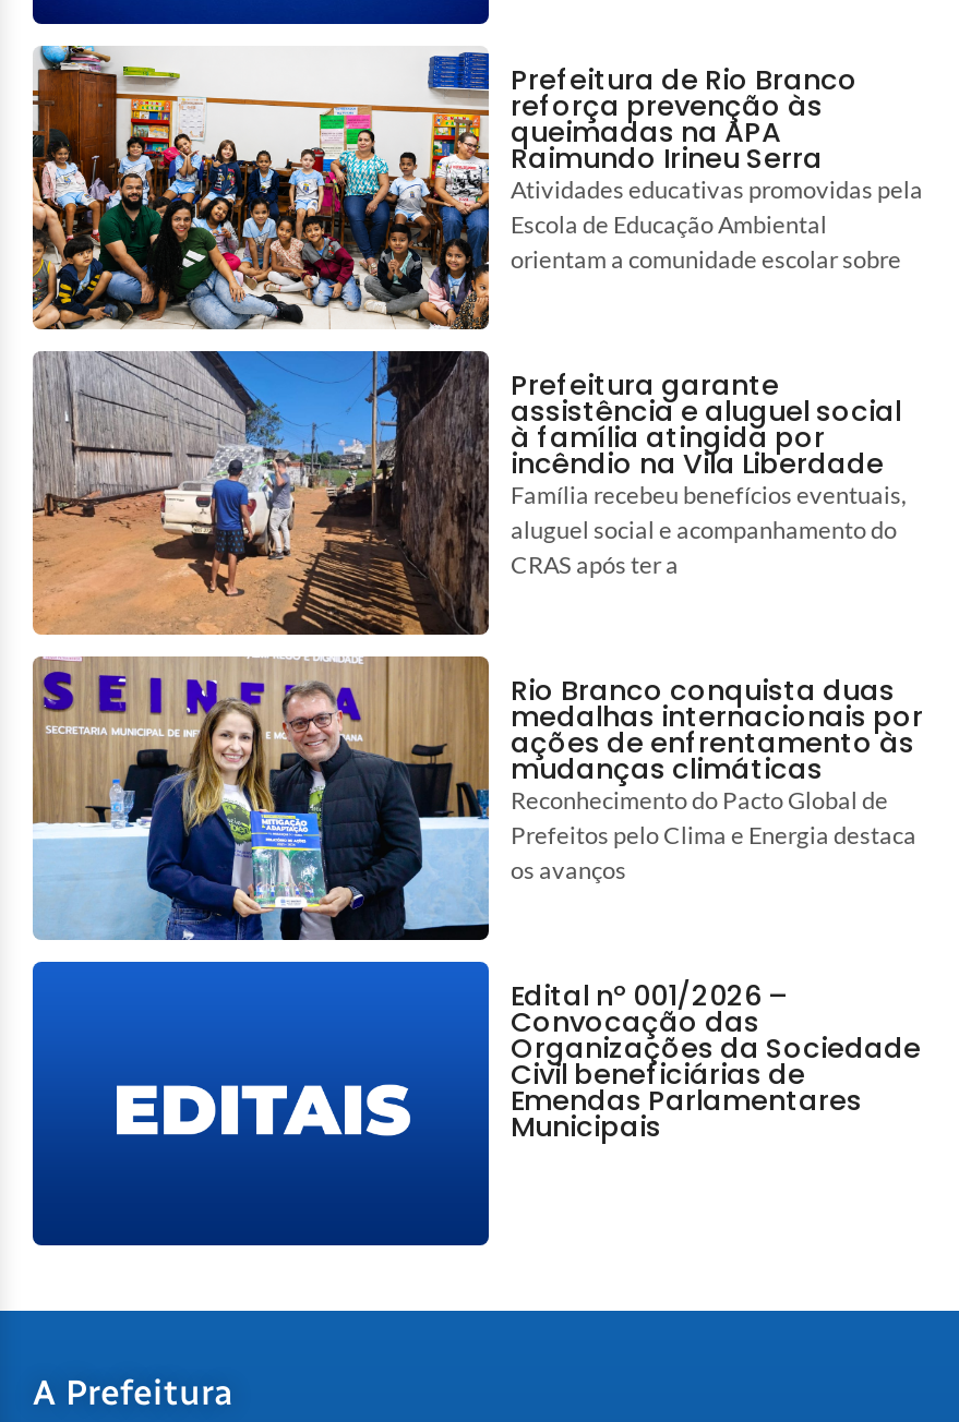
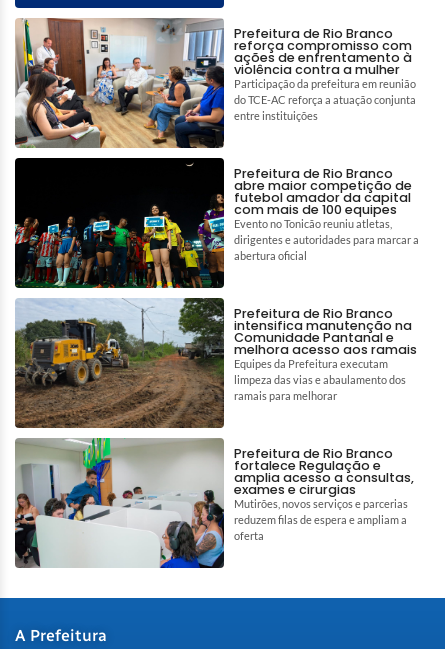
- [image]
- reforça prevenção às
- queimadas na APA
- Raimundo Irineu Serra
- Atividades educativas promovidas pela
- Escola de Educação Ambiental
- orientam a comunidade escolar sobre
+ [image]
+ reforça compromisso com
+ ações de enfrentamento à
+ violência contra a mulher
+ Participação da prefeitura em reunião
+ do TCE-AC reforça a atuação conjunta
+ entre instituições

- [image]
- Prefeitura garante
- assistência e aluguel social
- à família atingida por
- incêndio na Vila Liberdade
- Família recebeu benefícios eventuais,
- aluguel social e acompanhamento do
- CRAS após ter a
+ [image]
+ Prefeitura de Rio Branco
+ abre maior competição de
+ futebol amador da capital
+ com mais de 100 equipes
+ Evento no Tonicão reuniu atletas,
+ dirigentes e autoridades para marcar a
+ abertura oficial

- [image]
- Rio Branco conquista duas
- medalhas internacionais por
- ações de enfrentamento às
- mudanças climáticas
- Reconhecimento do Pacto Global de
- Prefeitos pelo Clima e Energia destaca
- os avanços
+ [image]
+ Prefeitura de Rio Branco
+ intensifica manutenção na
+ Comunidade Pantanal e
+ melhora acesso aos ramais
+ Equipes da Prefeitura executam
+ limpeza das vias e abaulamento dos
+ ramais para melhorar

- [image]
- Edital nº 001/2026 –
- Convocação das
- Organizações da Sociedade
- Civil beneficiárias de
- Emendas Parlamentares
- Municipais
+ [image]
+ Prefeitura de Rio Branco
+ fortalece Regulação e
+ amplia acesso a consultas,
+ exames e cirurgias
+ Mutirões, novos serviços e parcerias
+ reduzem filas de espera e ampliam a
+ oferta
